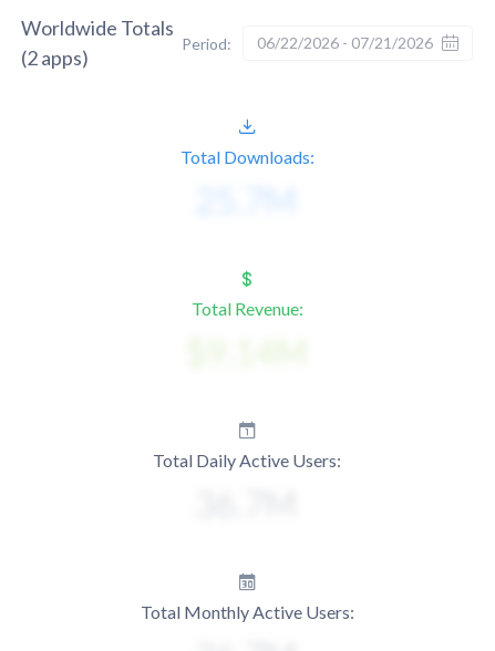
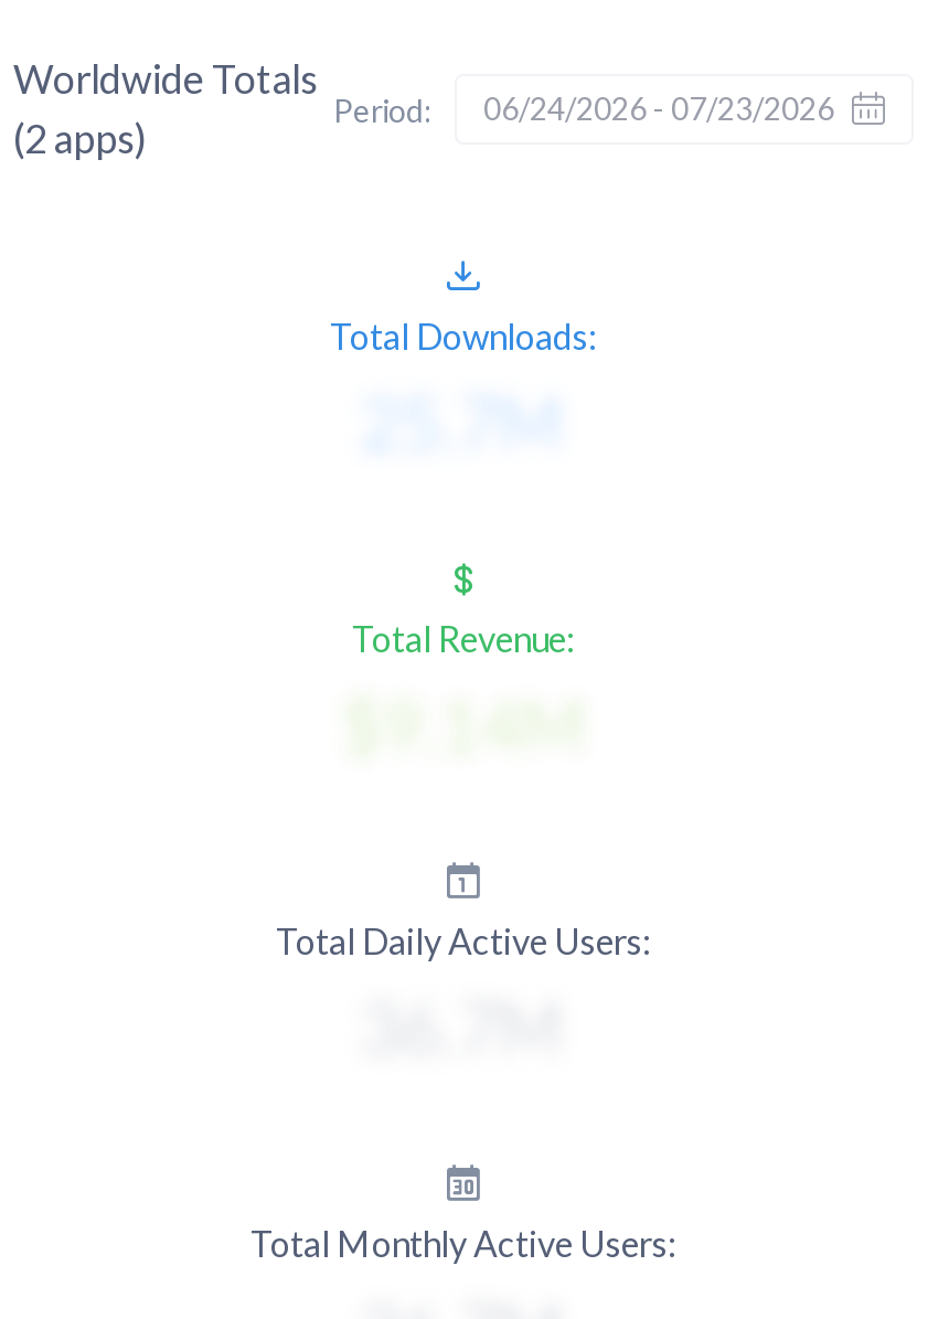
- Period: 06/22/2026 - 07/21/2026
+ Period: 06/24/2026 - 07/23/2026
